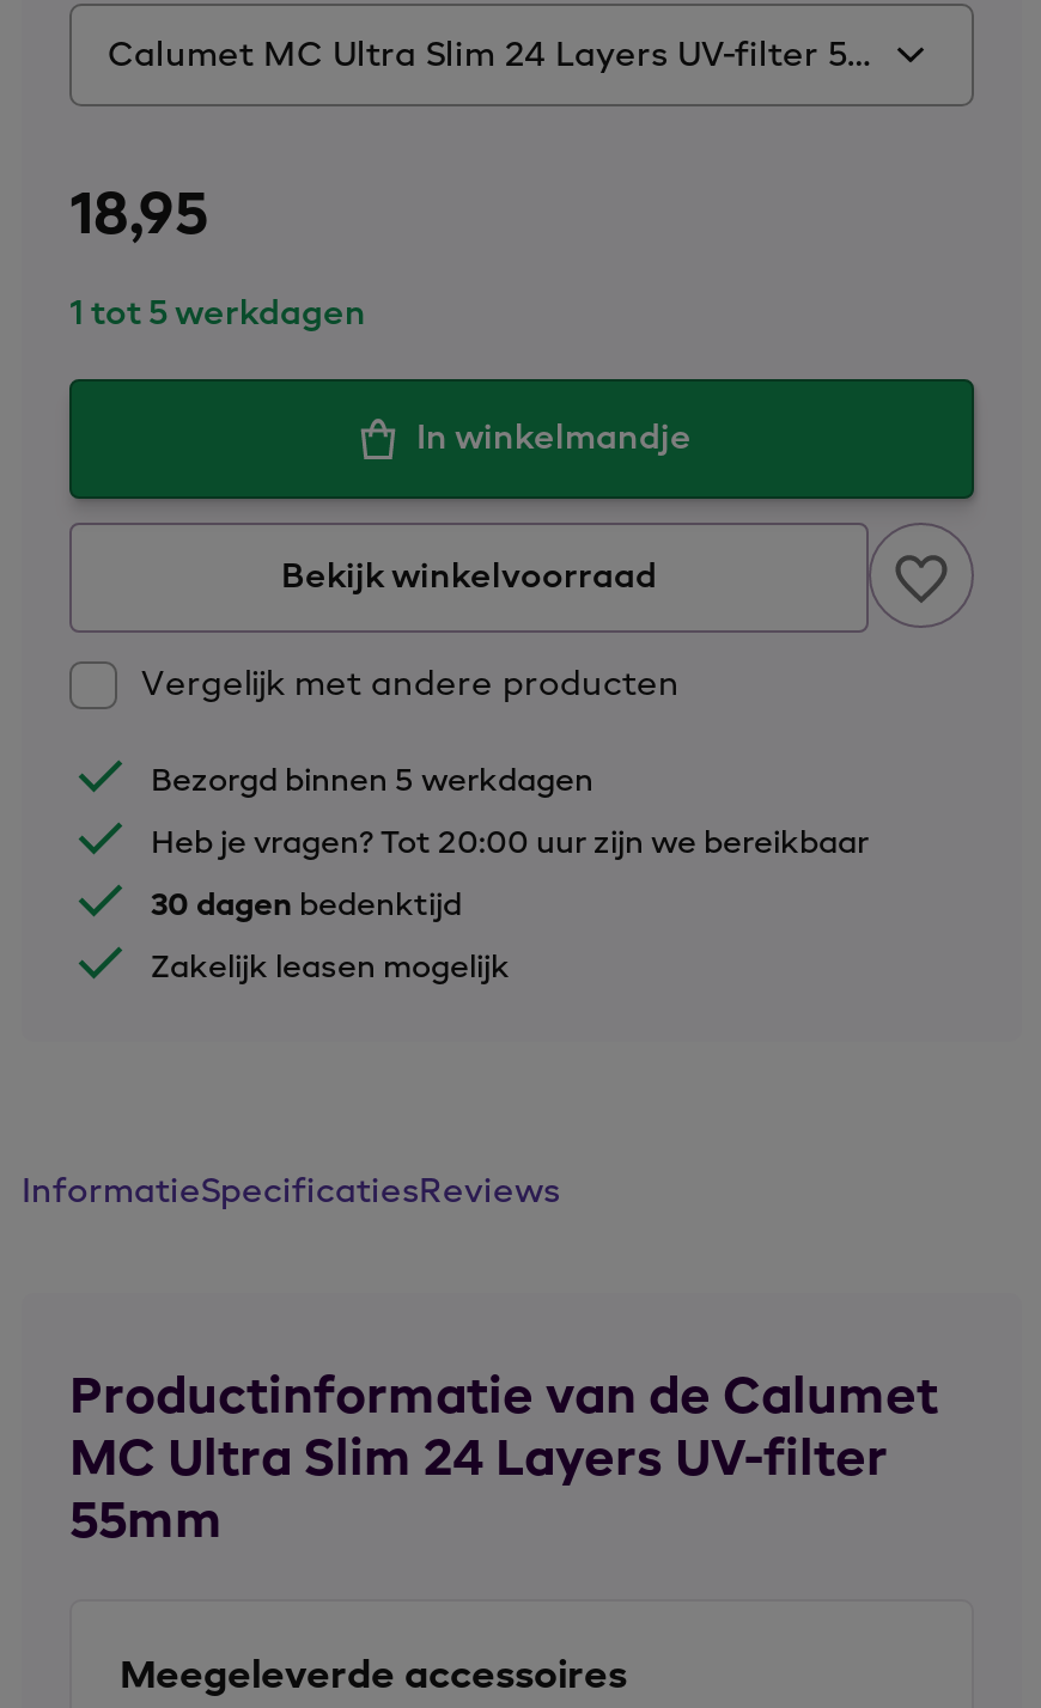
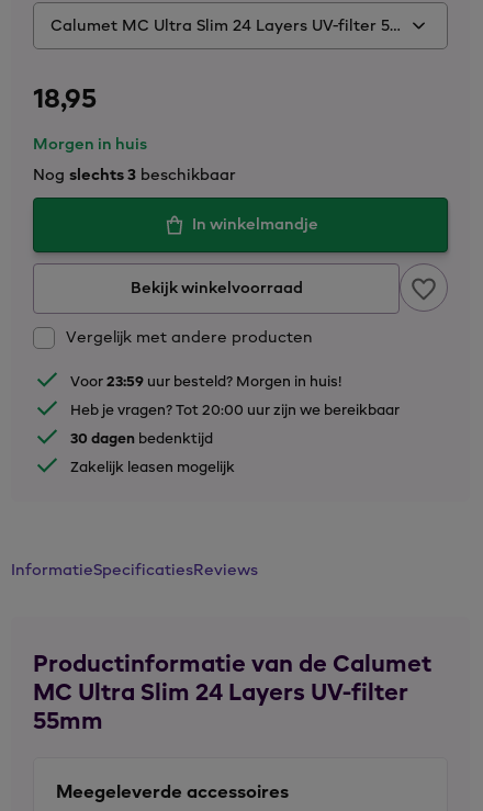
- 1 tot 5 werkdagen
+ Morgen in huis
+ Nog slechts 3 beschikbaar

- Bezorgd binnen 5 werkdagen
+ Voor 23:59 uur besteld? Morgen in huis!
